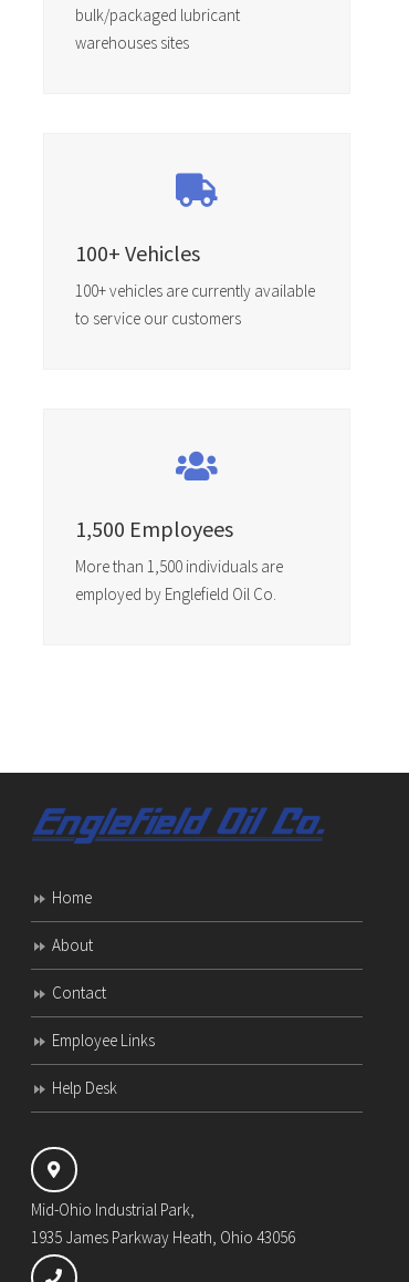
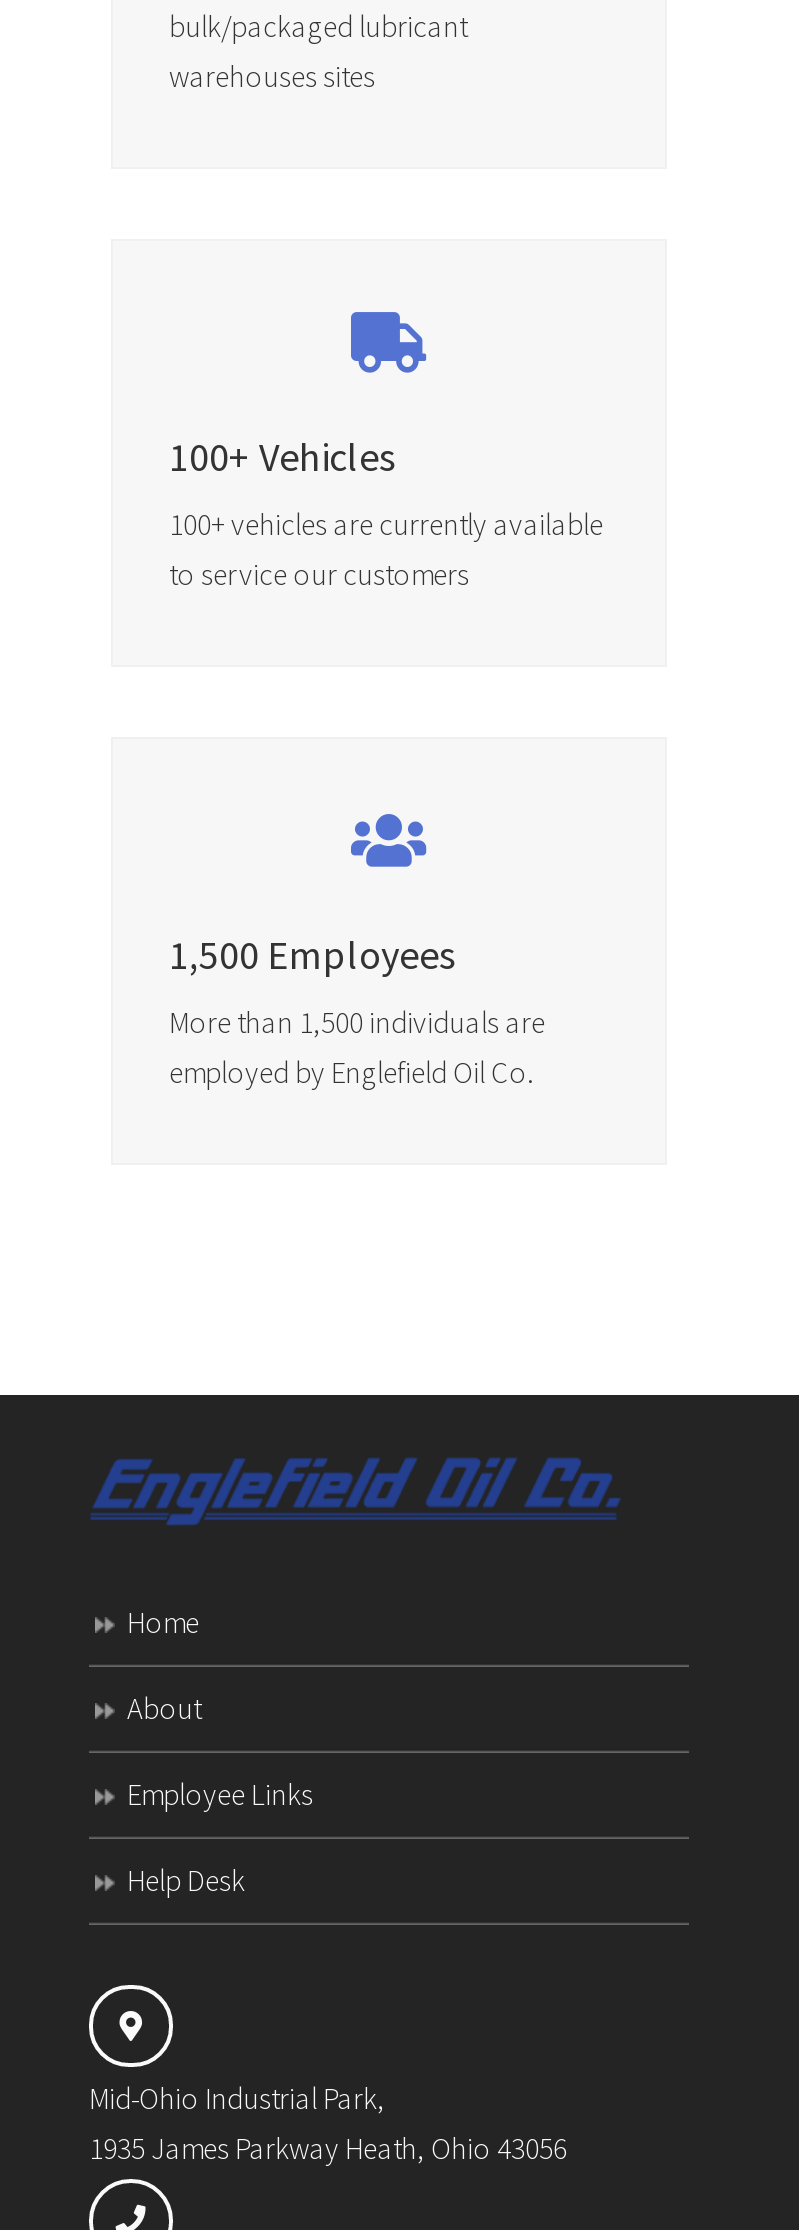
- Contact
